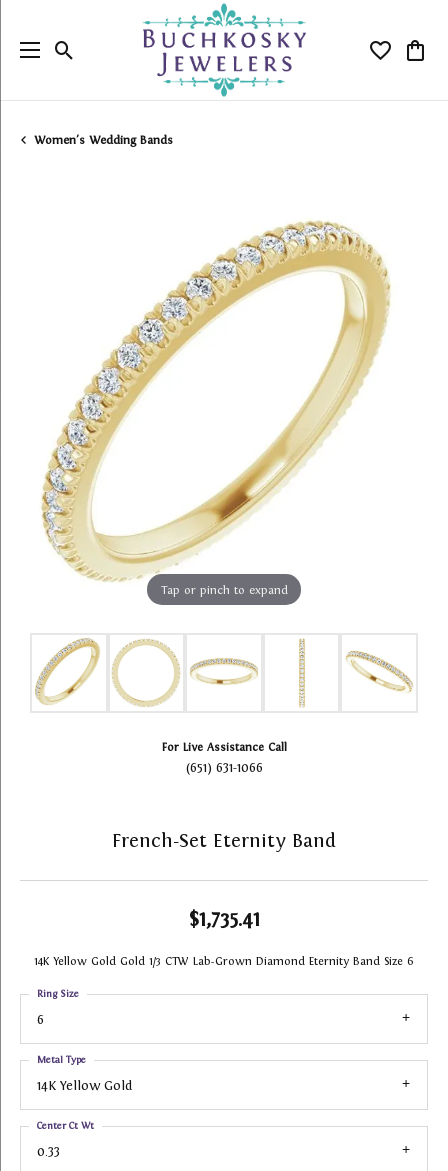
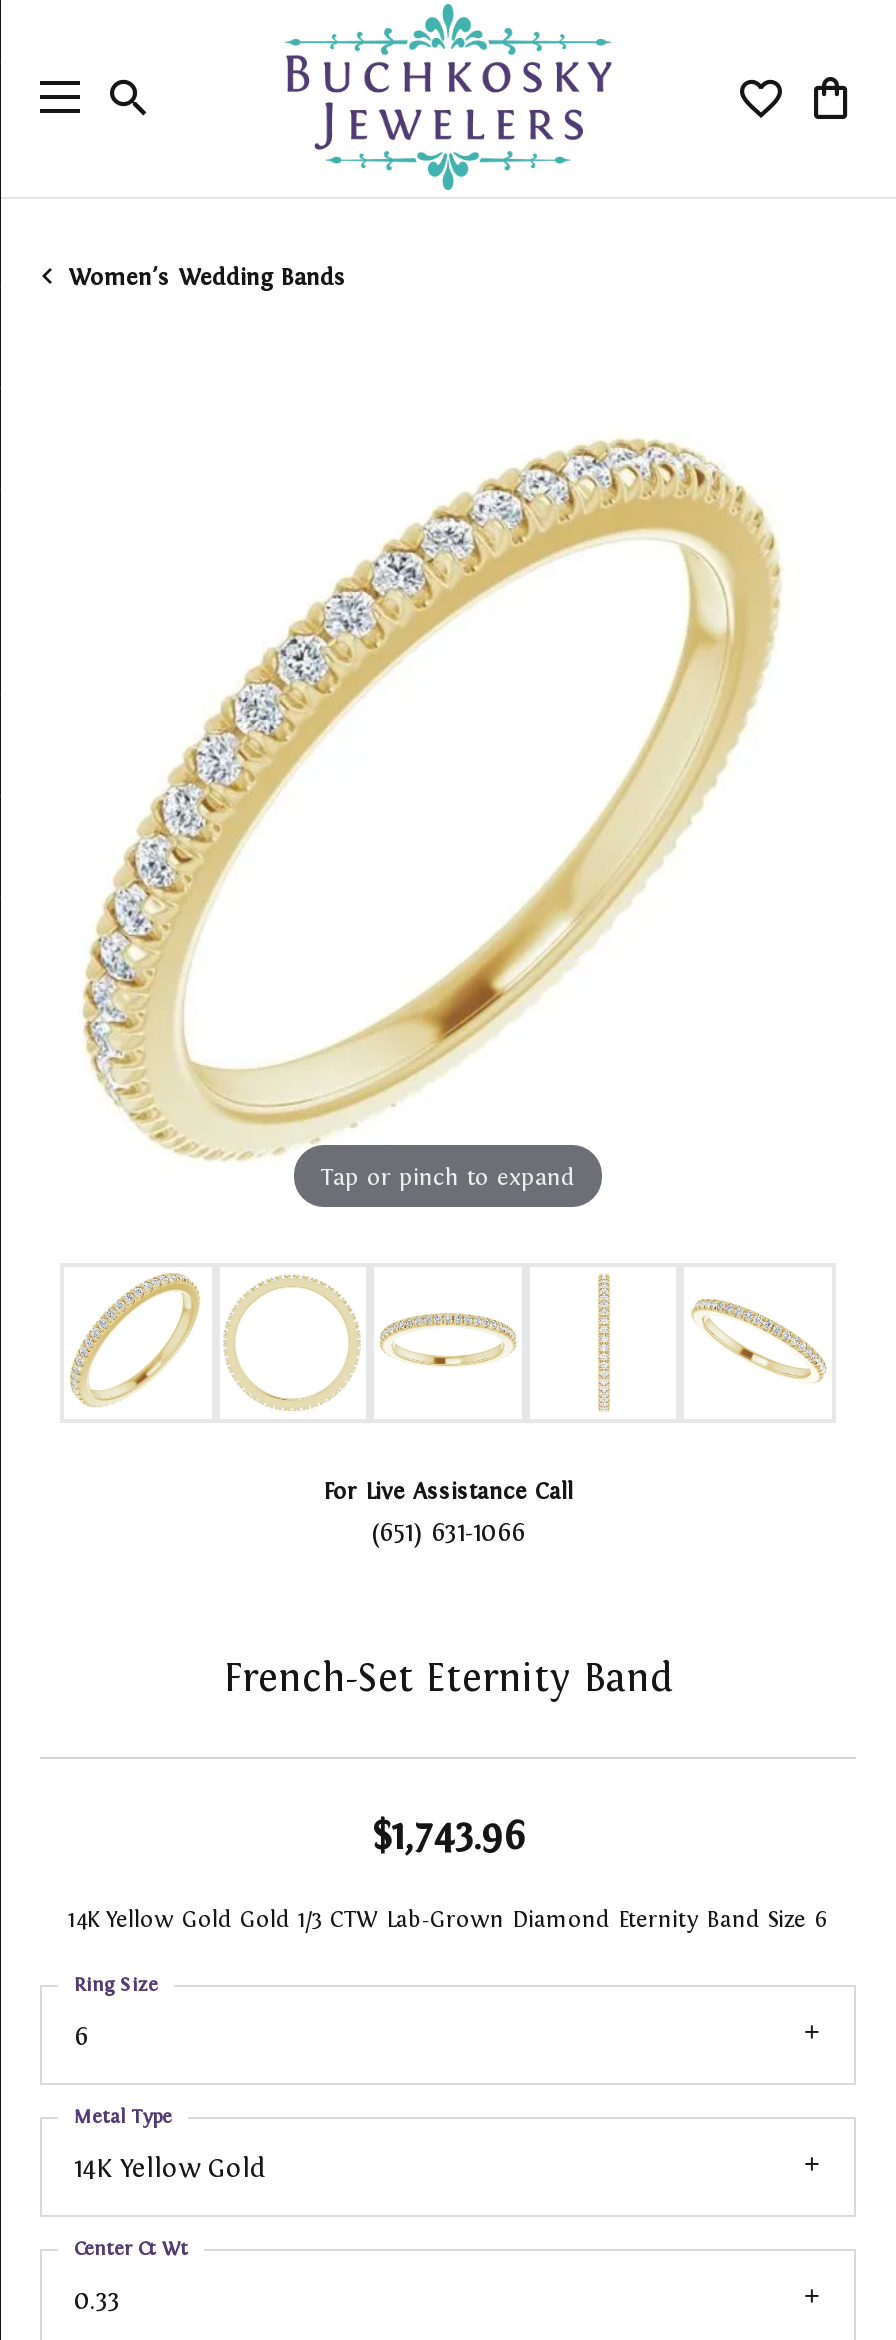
- $1,735.41
+ $1,743.96
